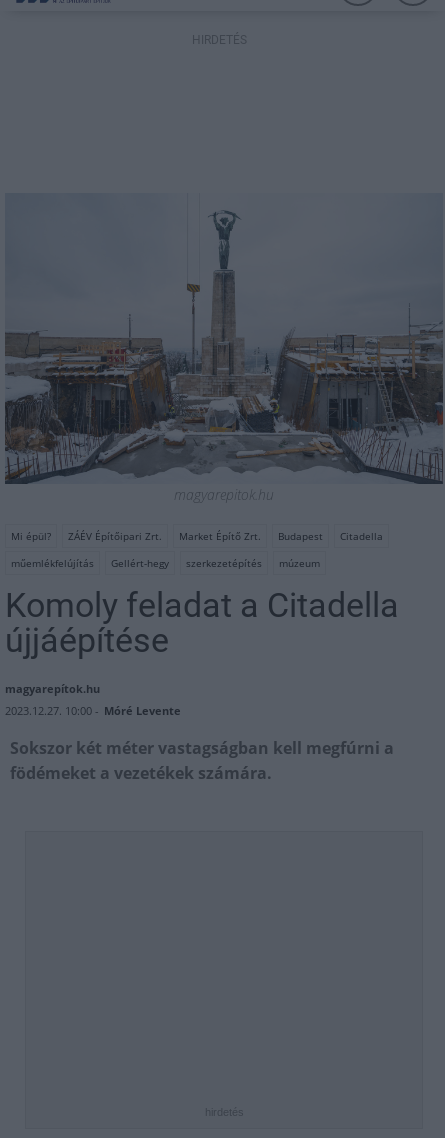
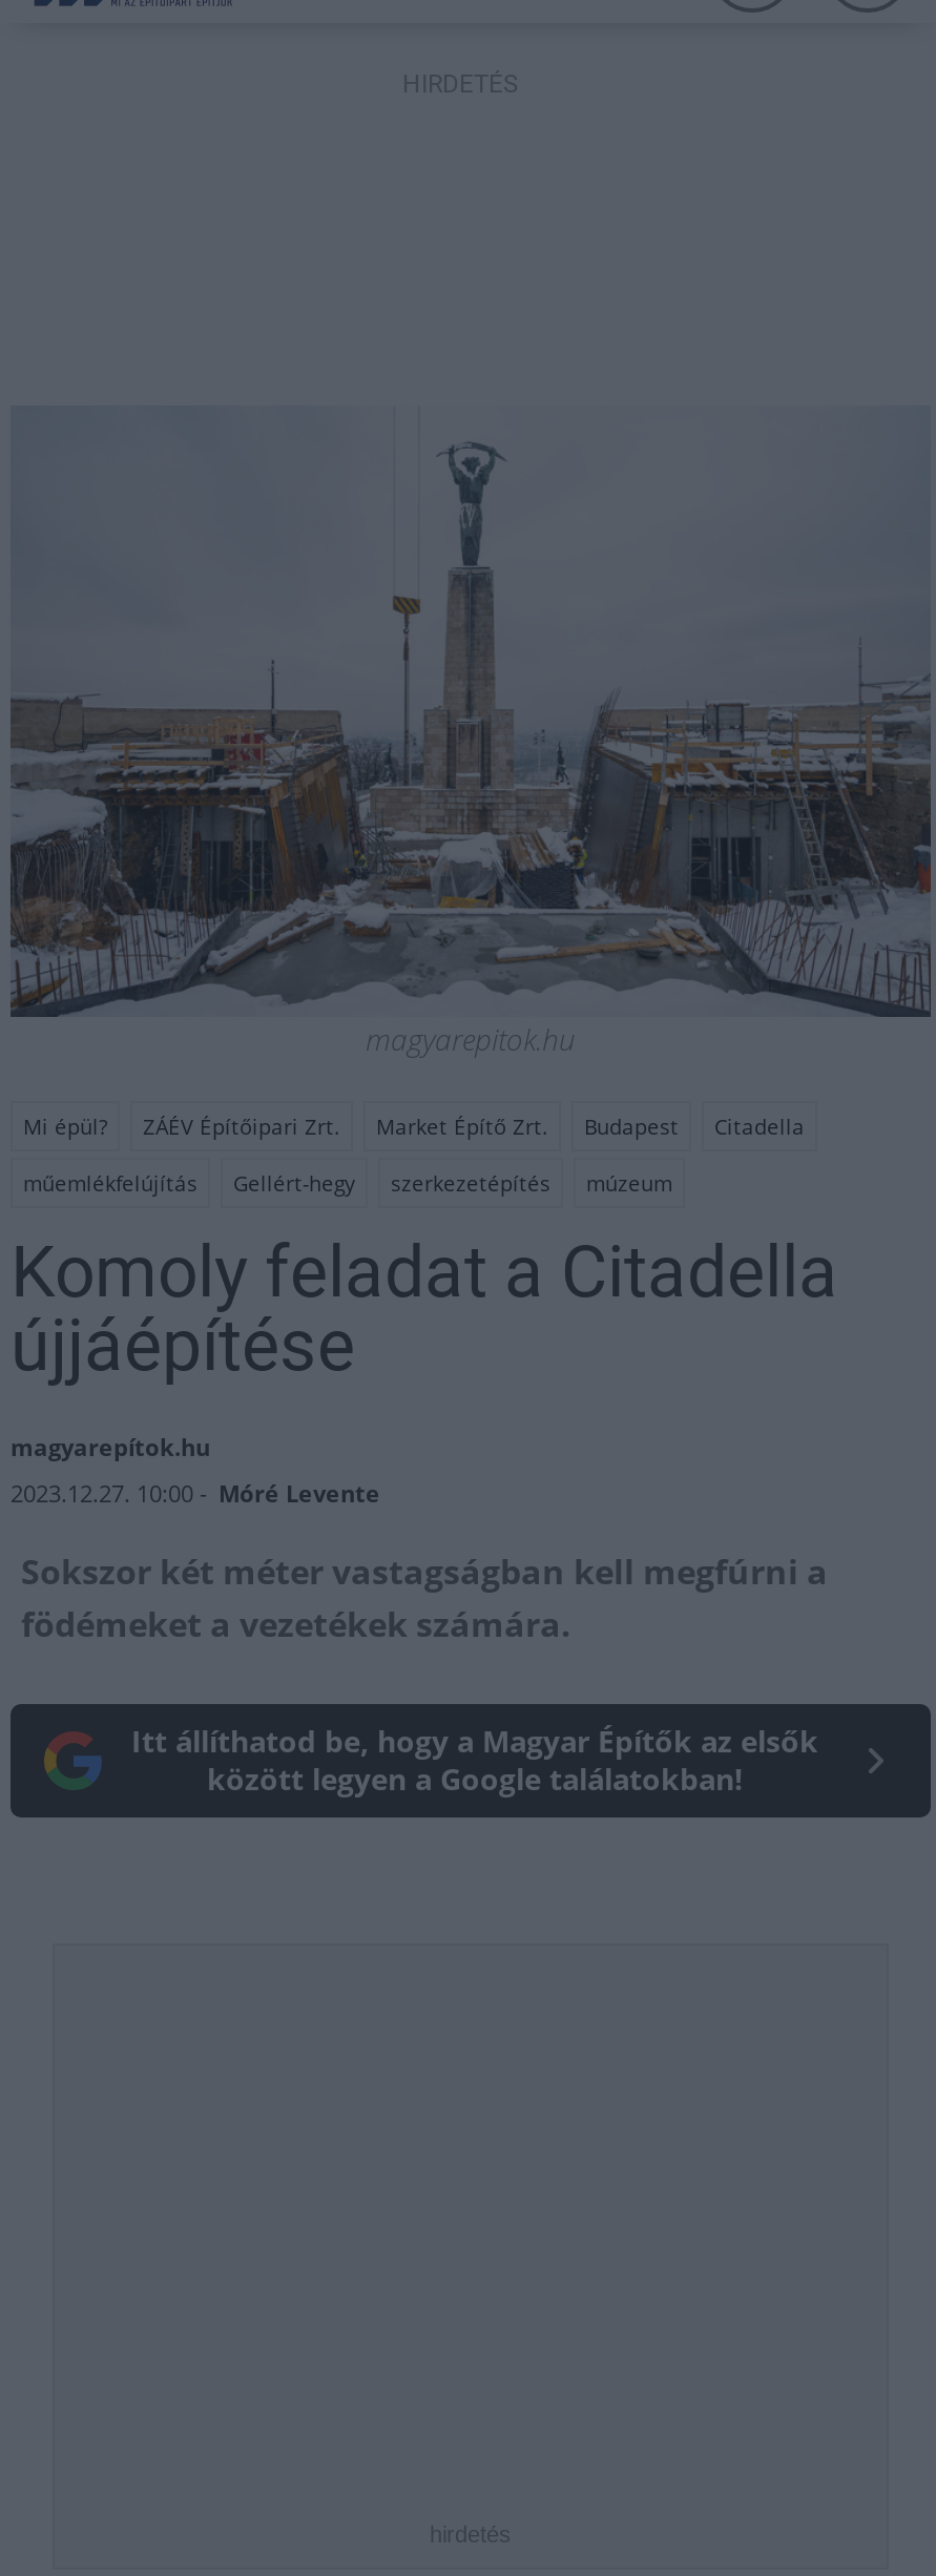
+ Itt állíthatod be, hogy a Magyar Építők az elsők
+ között legyen a Google találatokban!
